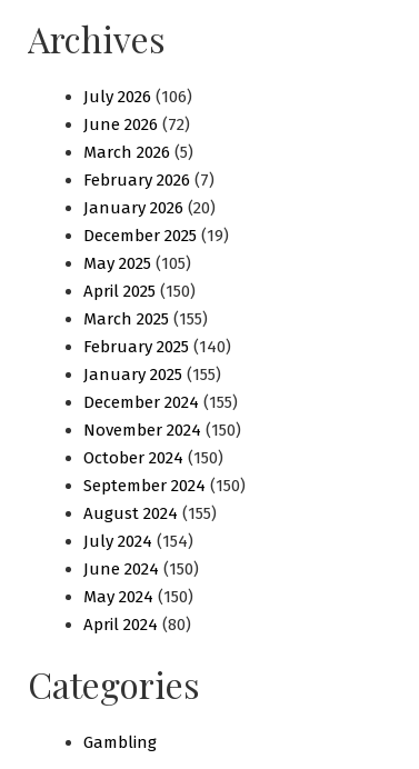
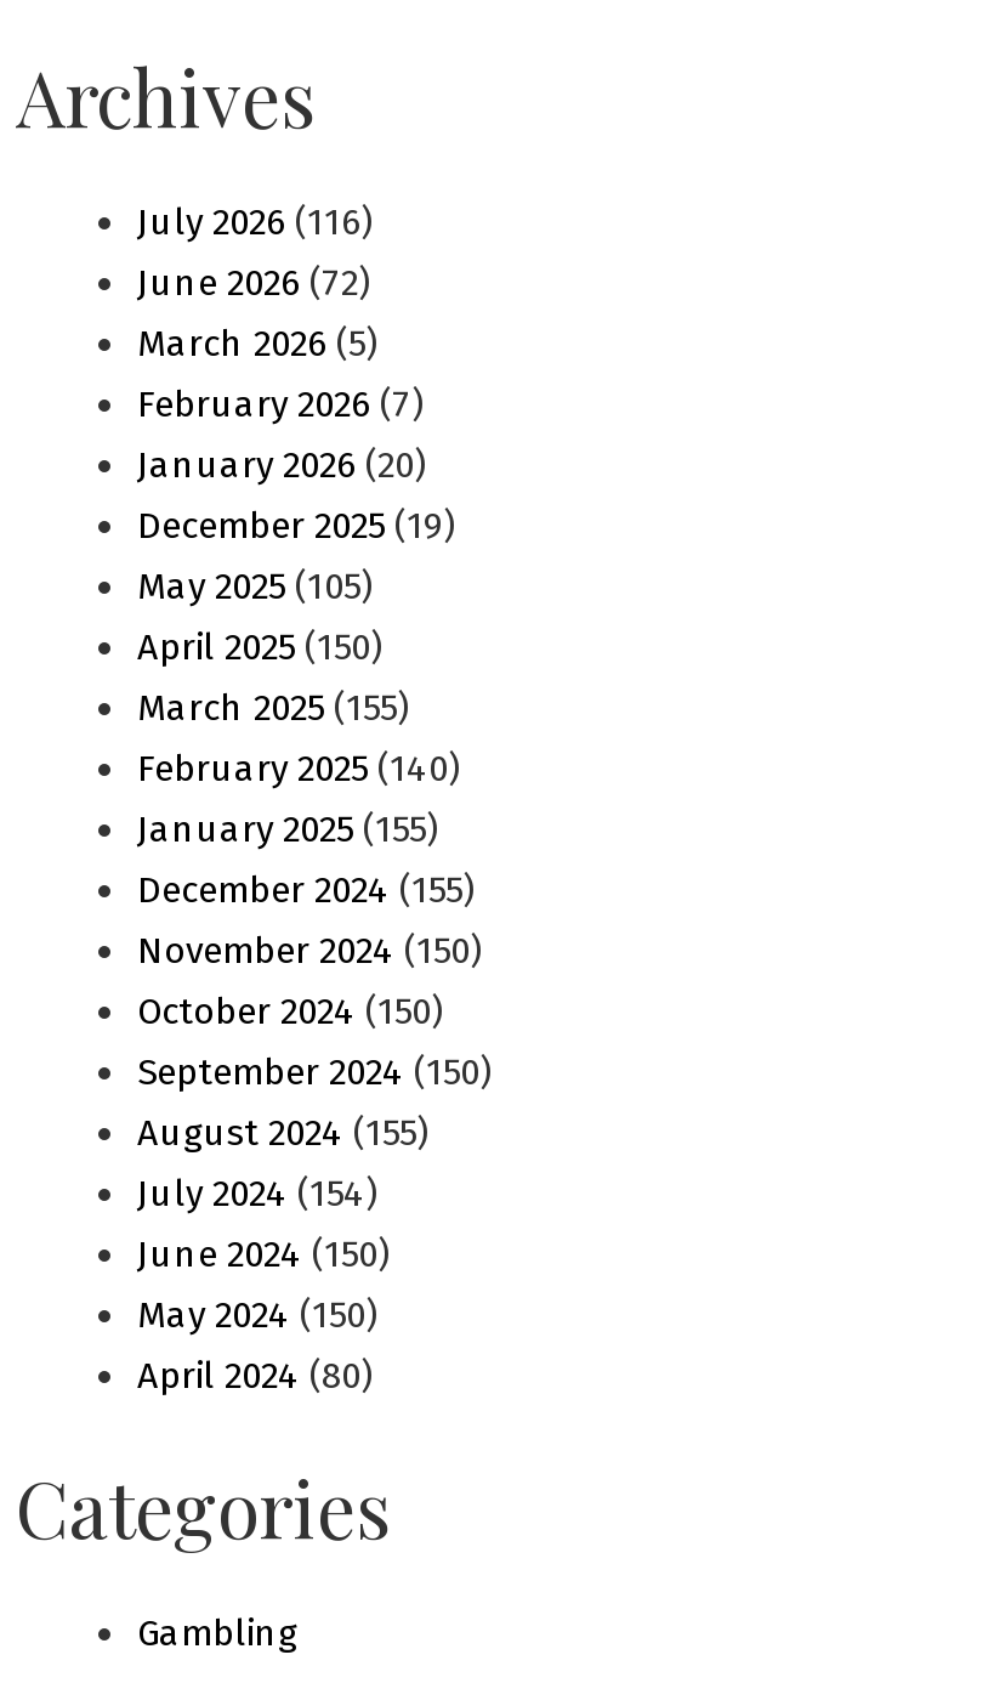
- July 2026 (106)
+ July 2026 (116)
